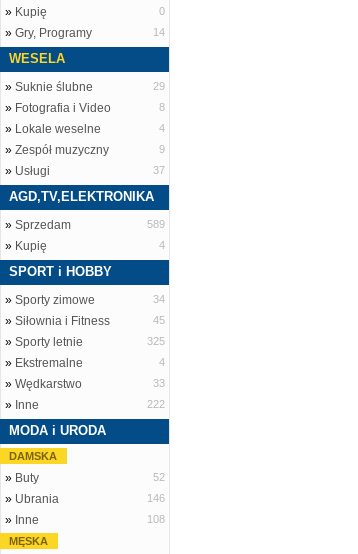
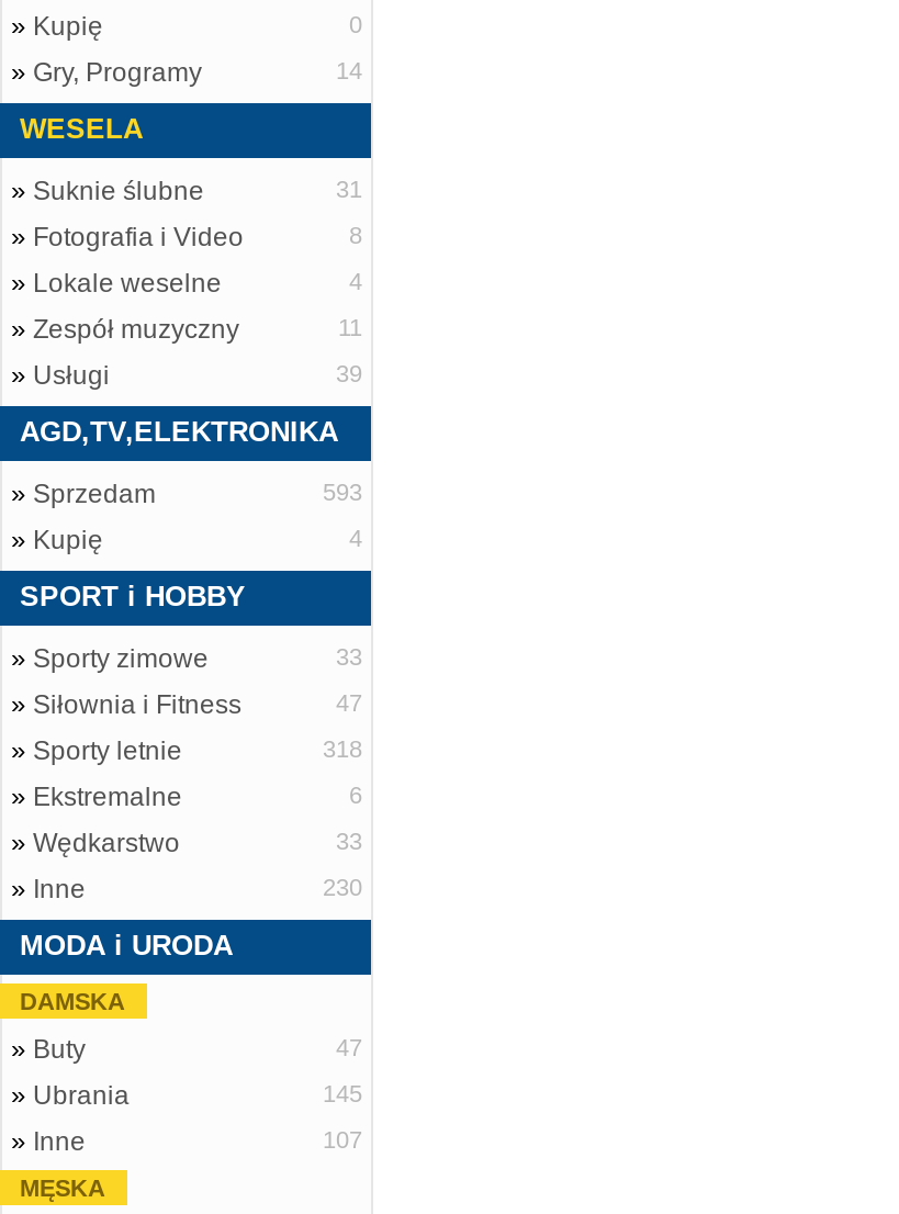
- 29
+ 31

- 9
+ 11

- 37
+ 39

- 589
+ 593

- 34
+ 33

- 45
+ 47

- 325
+ 318

- 4
+ 6

- 222
+ 230

- 52
+ 47

- 146
+ 145

- 108
+ 107
